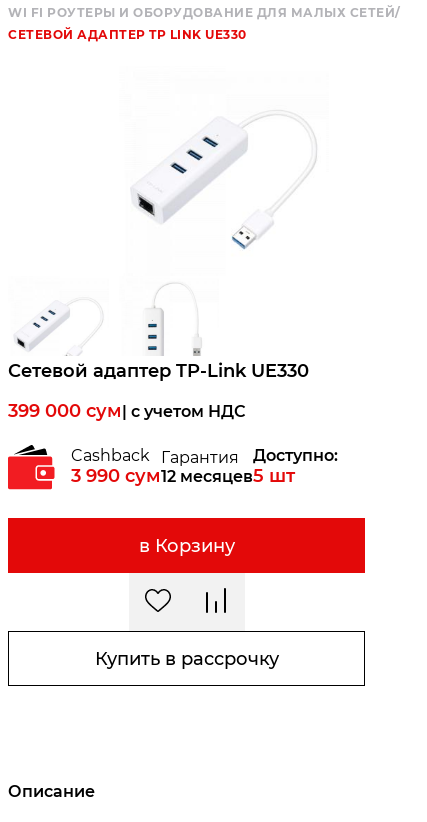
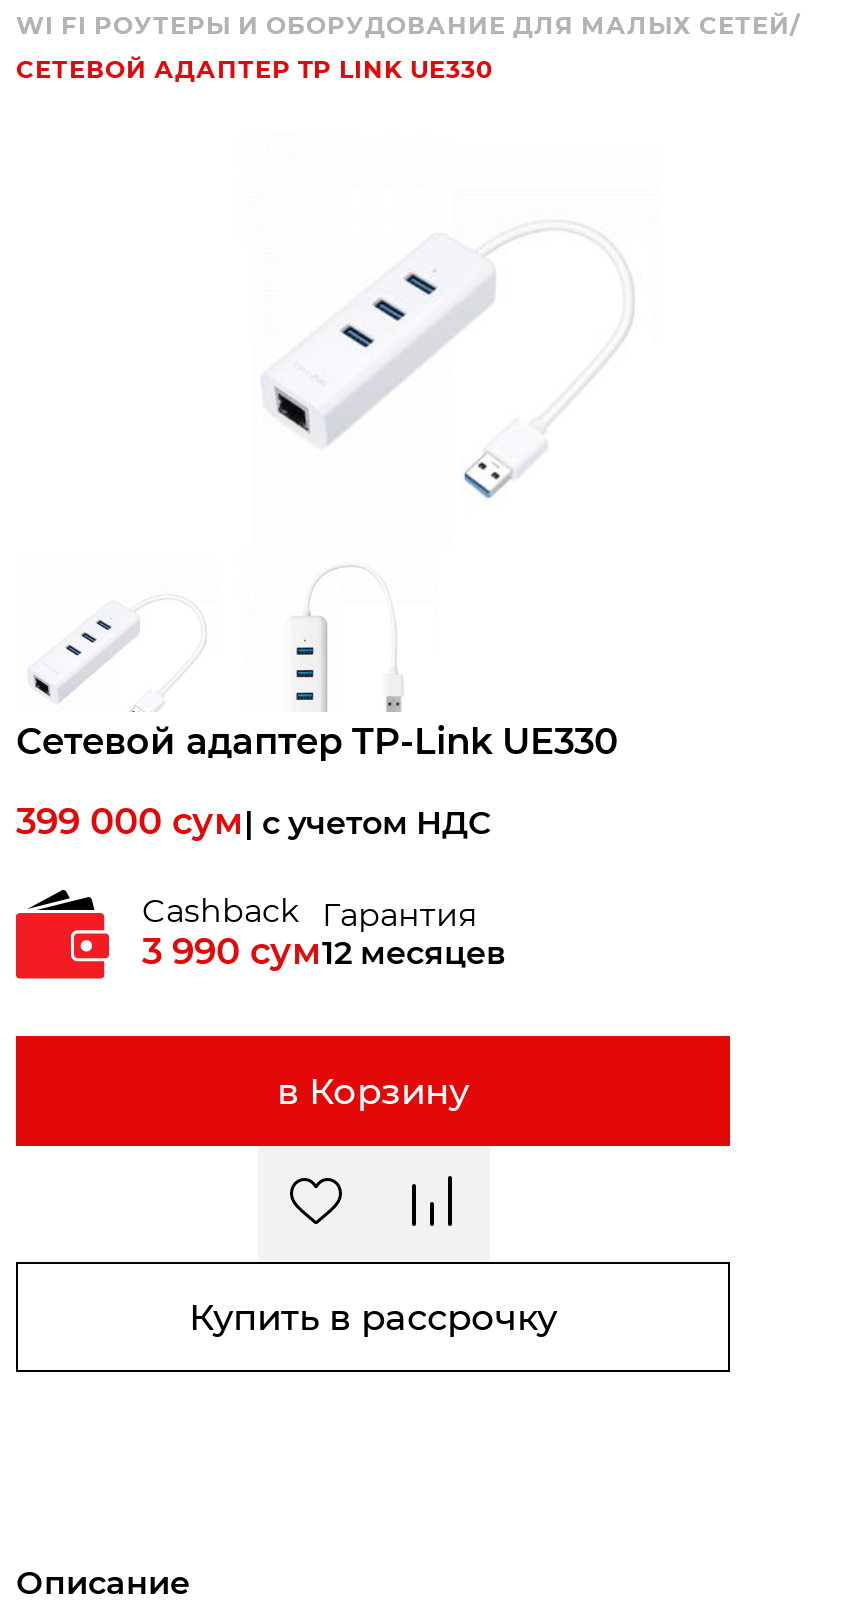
- Доступно:
- 5 шт
